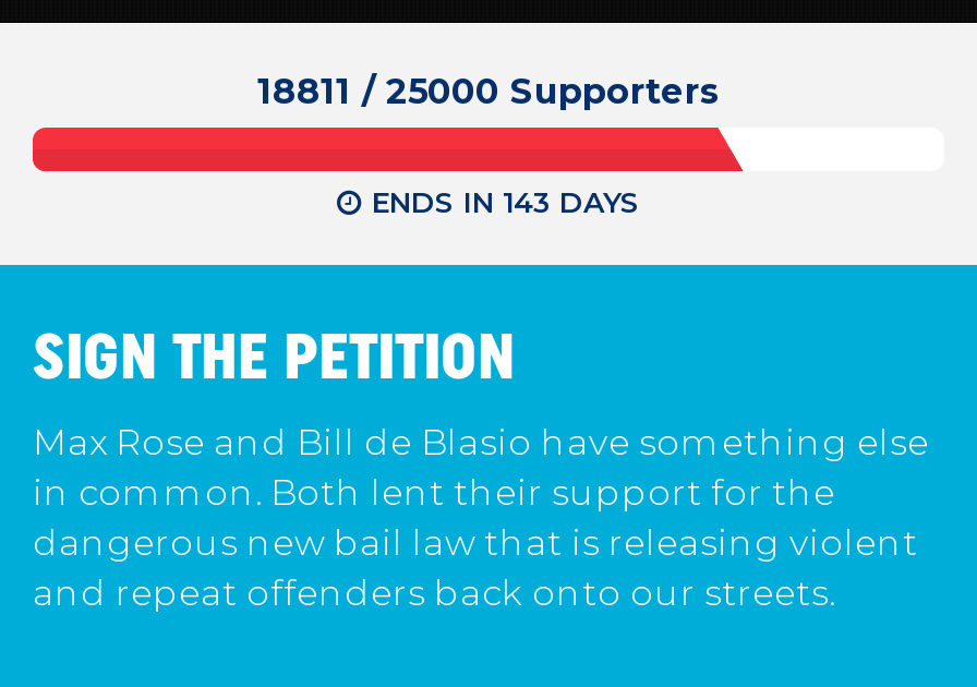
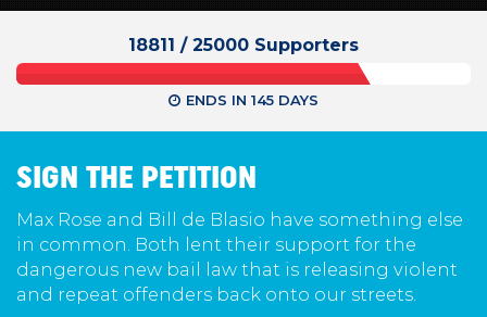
- ENDS IN 143 DAYS
+ ENDS IN 145 DAYS
